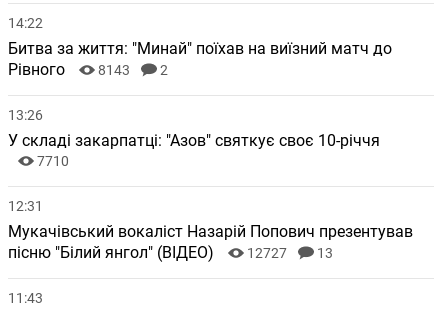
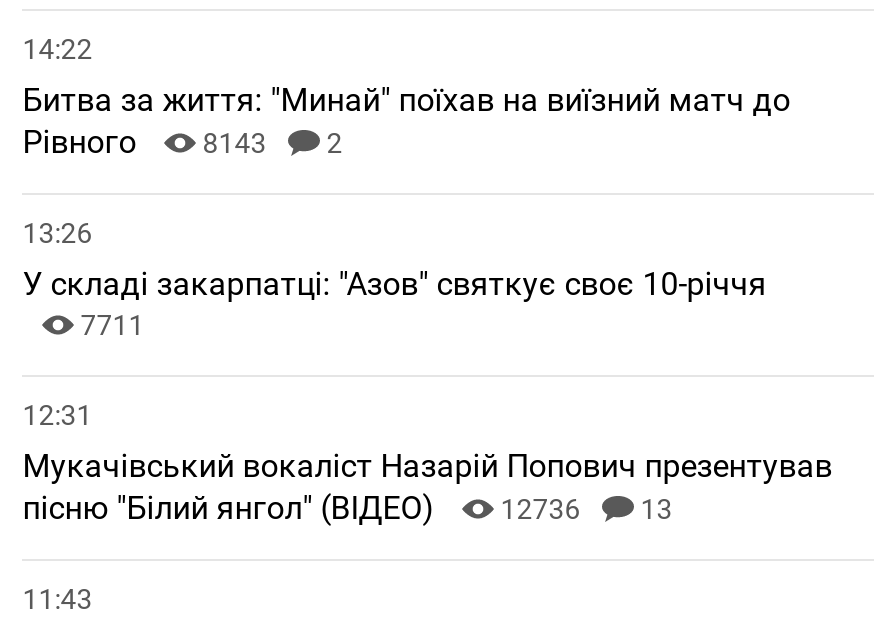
- 7710
+ 7711

- пісню "Білий янгол" (ВІДЕО) 12727 13
+ пісню "Білий янгол" (ВІДЕО) 12736 13
